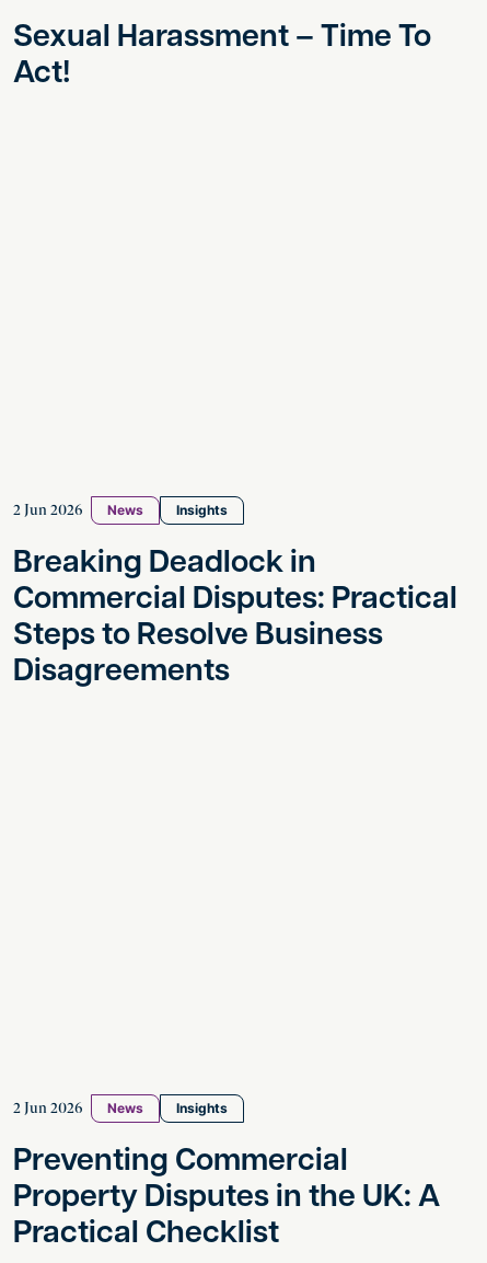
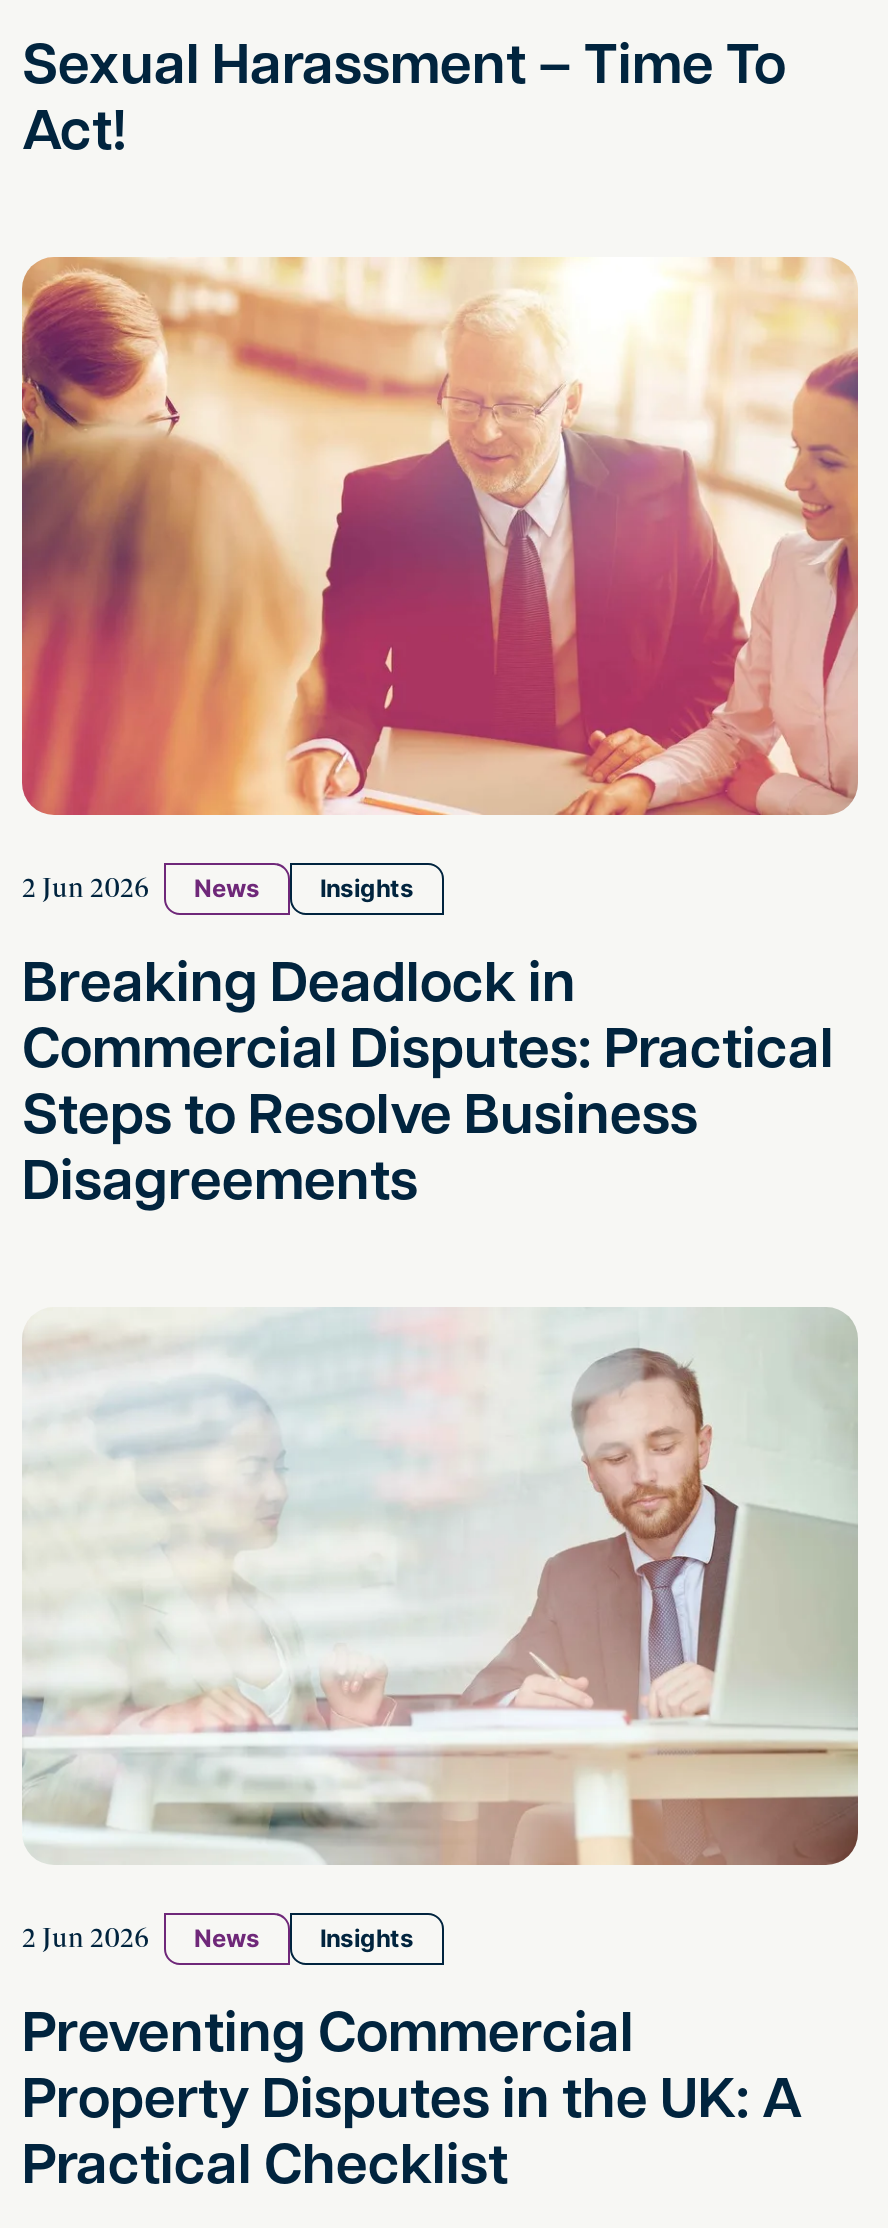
+ [image]

+ [image]
